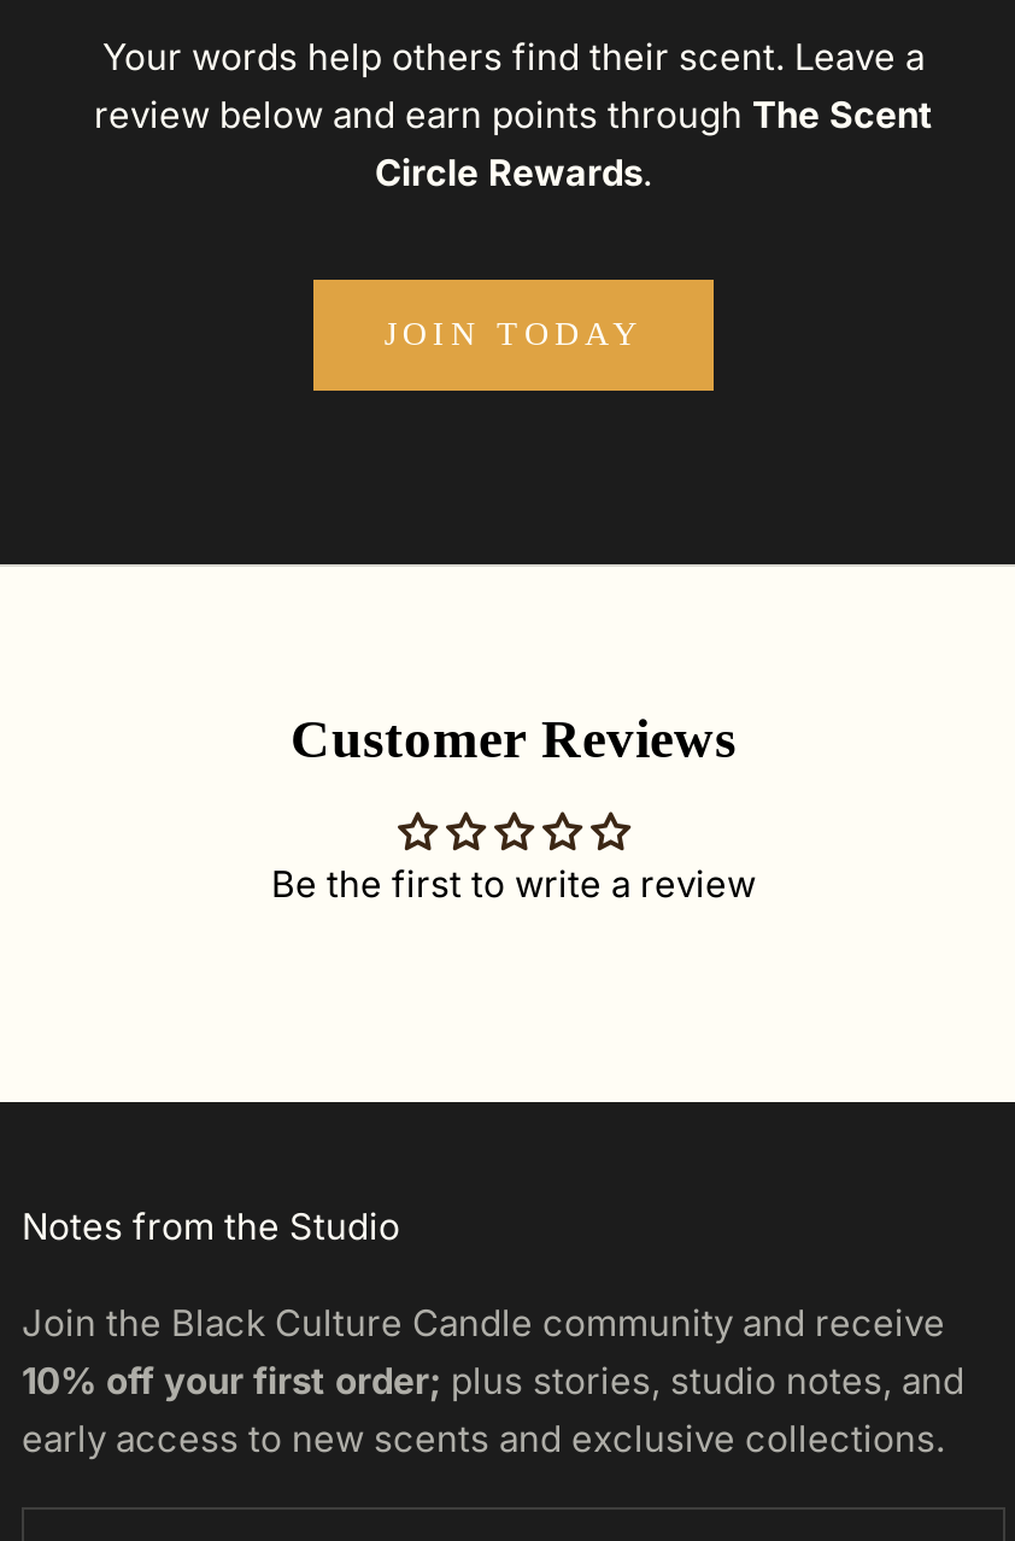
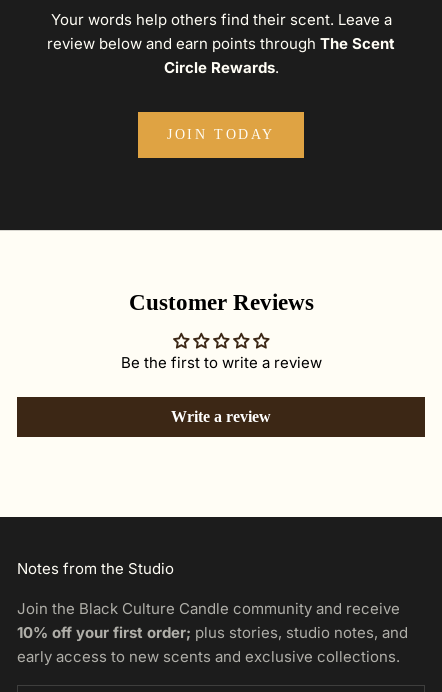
+ Write a review
